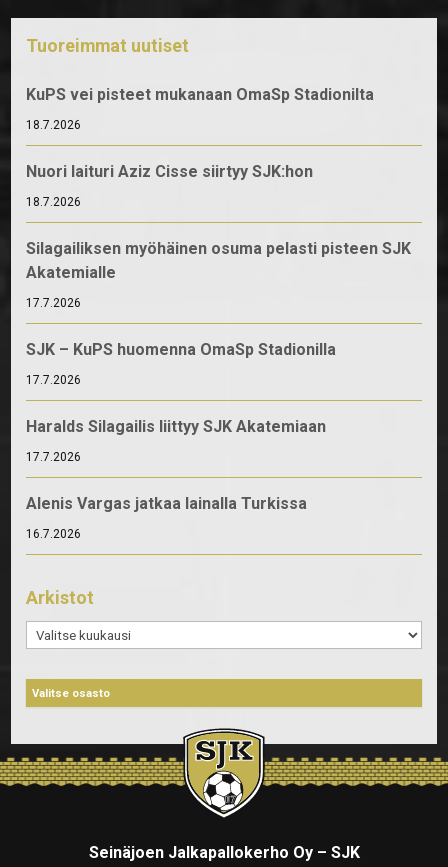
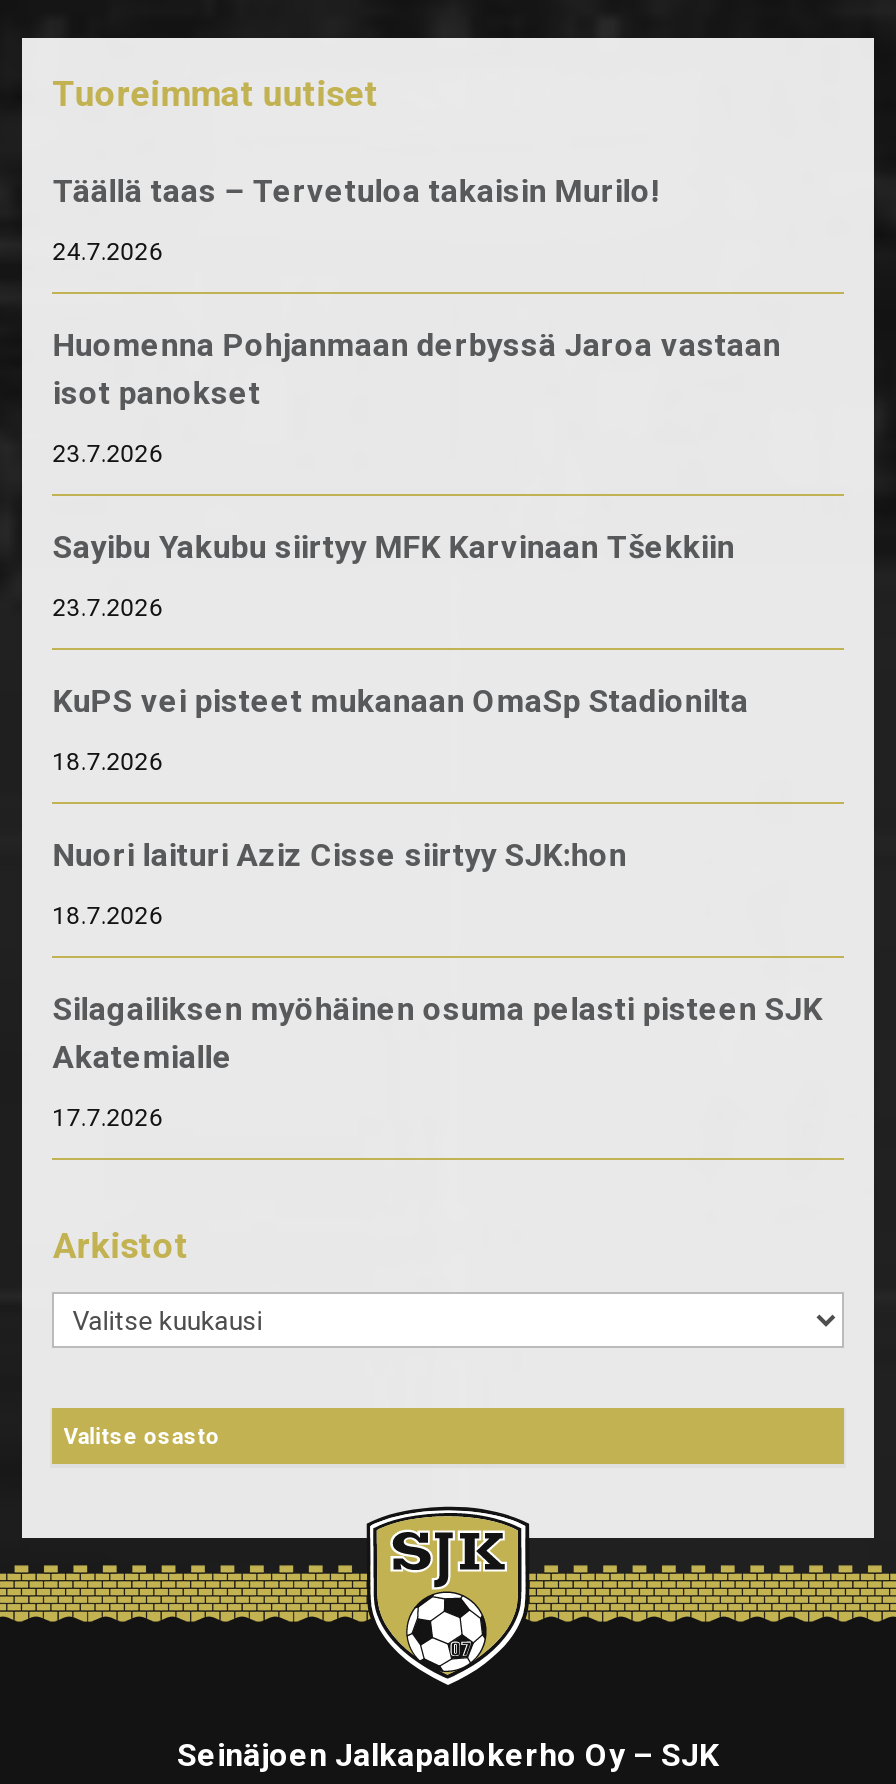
+ Täällä taas – Tervetuloa takaisin Murilo!
+ 24.7.2026
+ Huomenna Pohjanmaan derbyssä Jaroa vastaan
+ isot panokset
+ 23.7.2026
+ Sayibu Yakubu siirtyy MFK Karvinaan Tšekkiin
+ 23.7.2026

moved down: KuPS vei pisteet mukanaan OmaSp Stadionilta | 18.7.2026 | Nuori laituri Aziz Cisse siirtyy SJK:hon | 18.7.2026 | Silagailiksen myöhäinen osuma pelasti pisteen SJK | Akatemialle | 17.7.2026

- SJK – KuPS huomenna OmaSp Stadionilla
- 17.7.2026
- Haralds Silagailis liittyy SJK Akatemiaan
- 17.7.2026
- Alenis Vargas jatkaa lainalla Turkissa
- 16.7.2026
